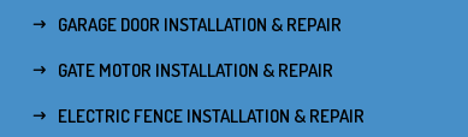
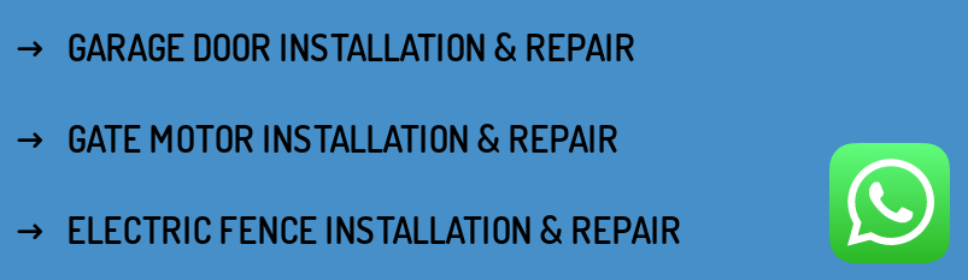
+ [image]
